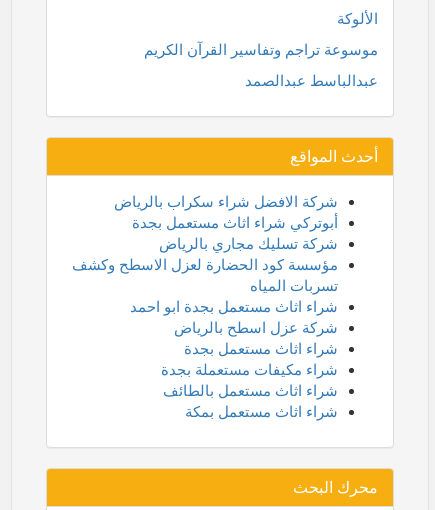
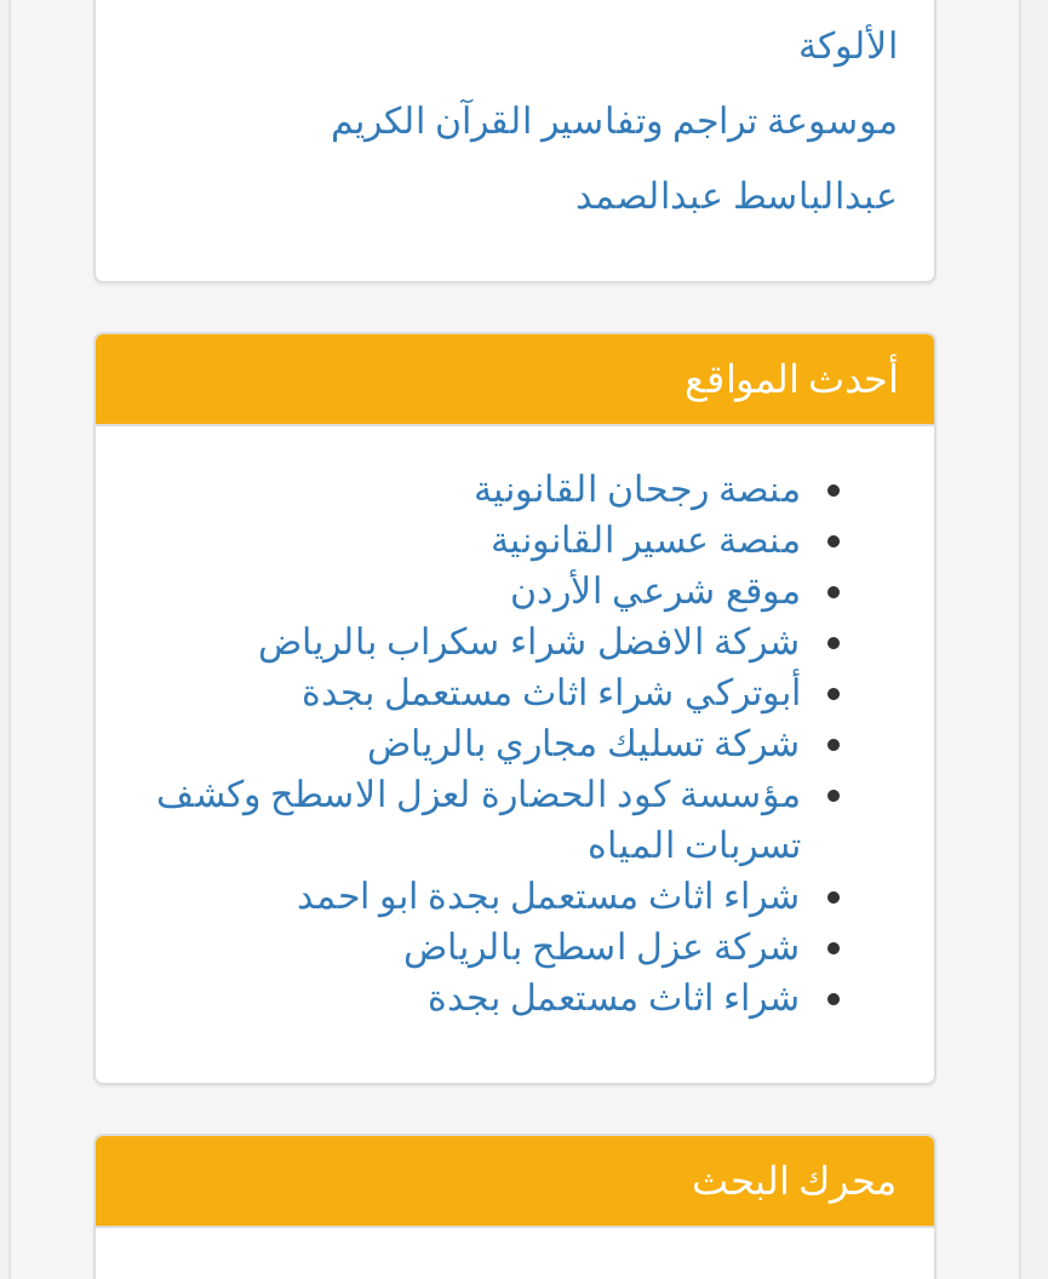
+ منصة رجحان القانونية
+ منصة عسير القانونية
+ موقع شرعي الأردن

moved down: شركة الافضل شراء سكراب بالرياض | أبوتركي شراء اثاث مستعمل بجدة | شركة تسليك مجاري بالرياض | مؤسسة كود الحضارة لعزل الاسطح وكشف | تسربات المياه | شراء اثاث مستعمل بجدة ابو احمد | شركة عزل اسطح بالرياض | شراء اثاث مستعمل بجدة

- شراء مكيفات مستعملة بجدة
- شراء اثاث مستعمل بالطائف
- شراء اثاث مستعمل بمكة
